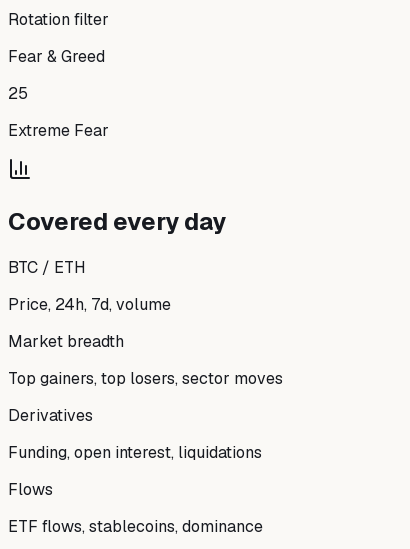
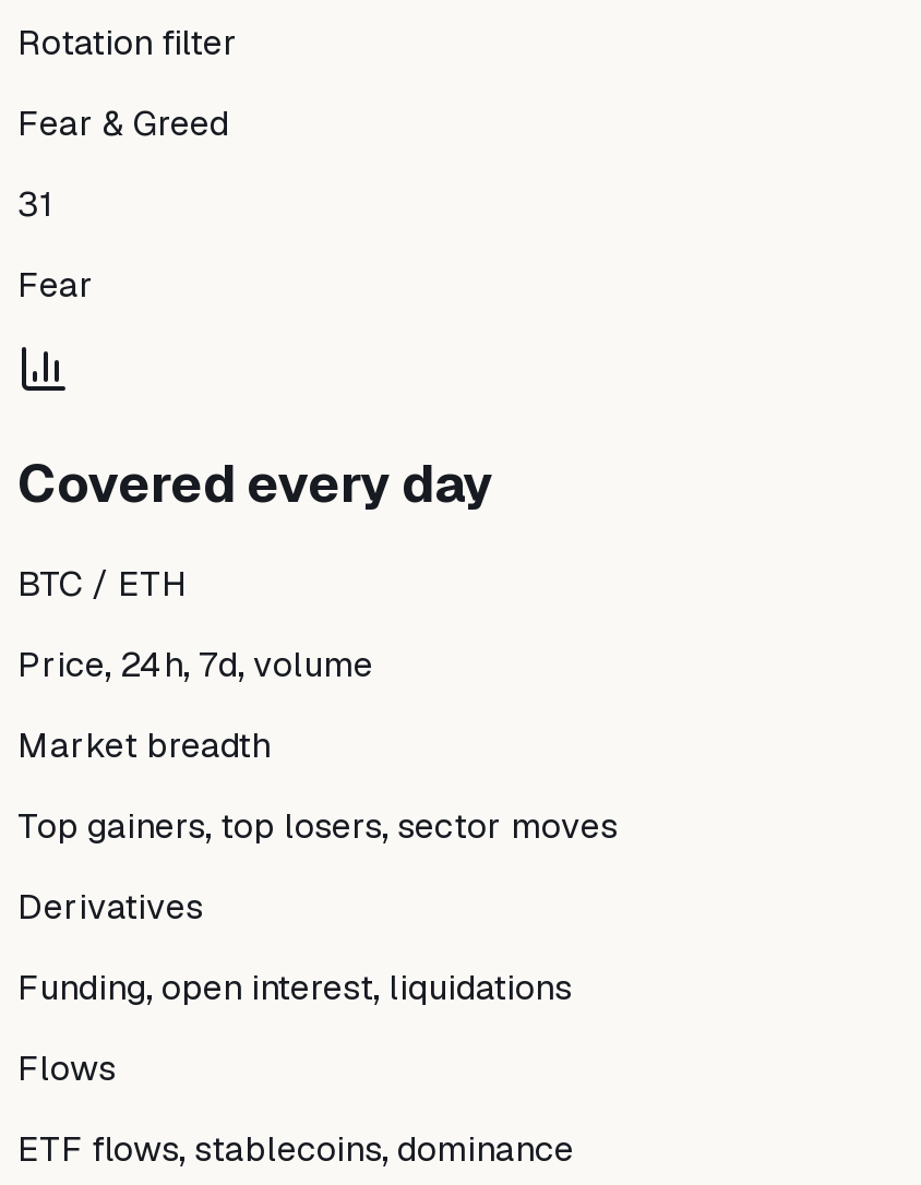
- 25
+ 31

- Extreme Fear
+ Fear
